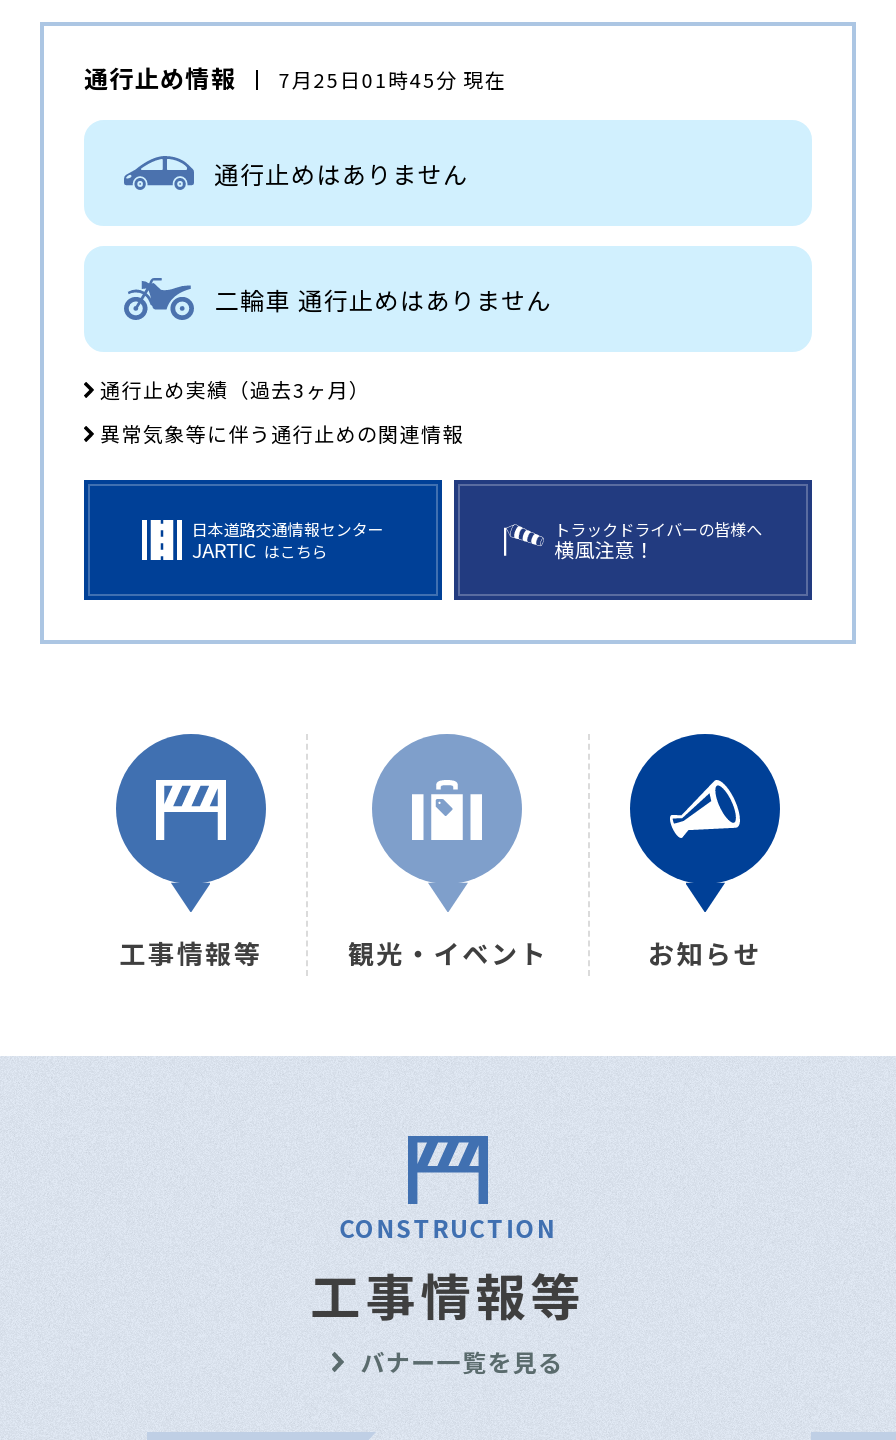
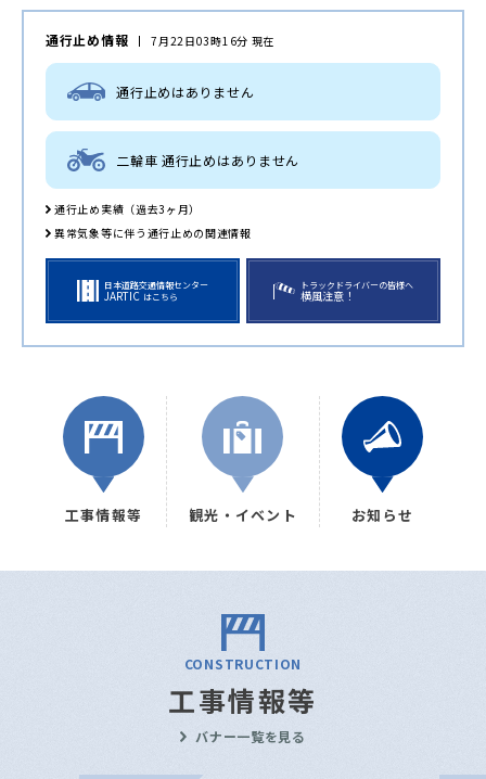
- 7月25日01時45分 現在
+ 7月22日03時16分 現在
